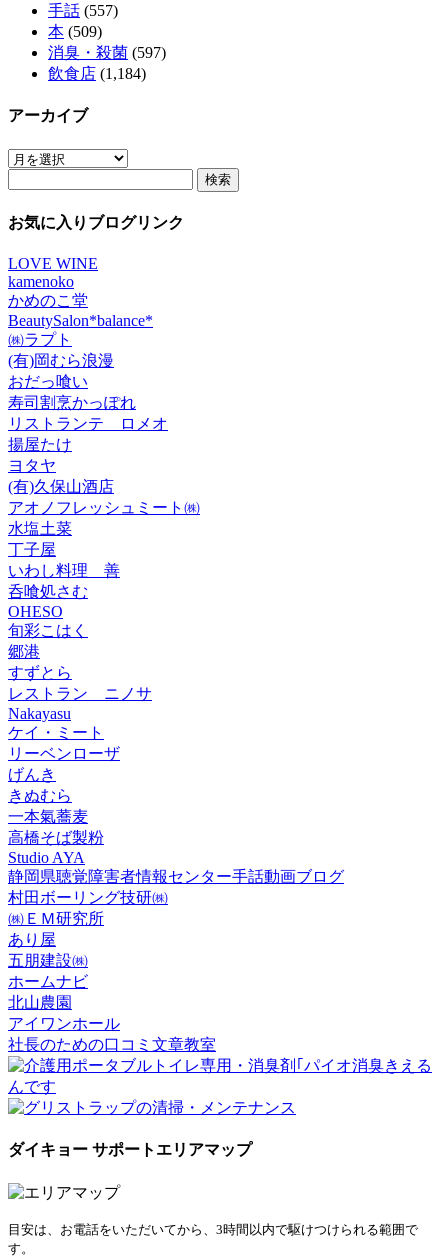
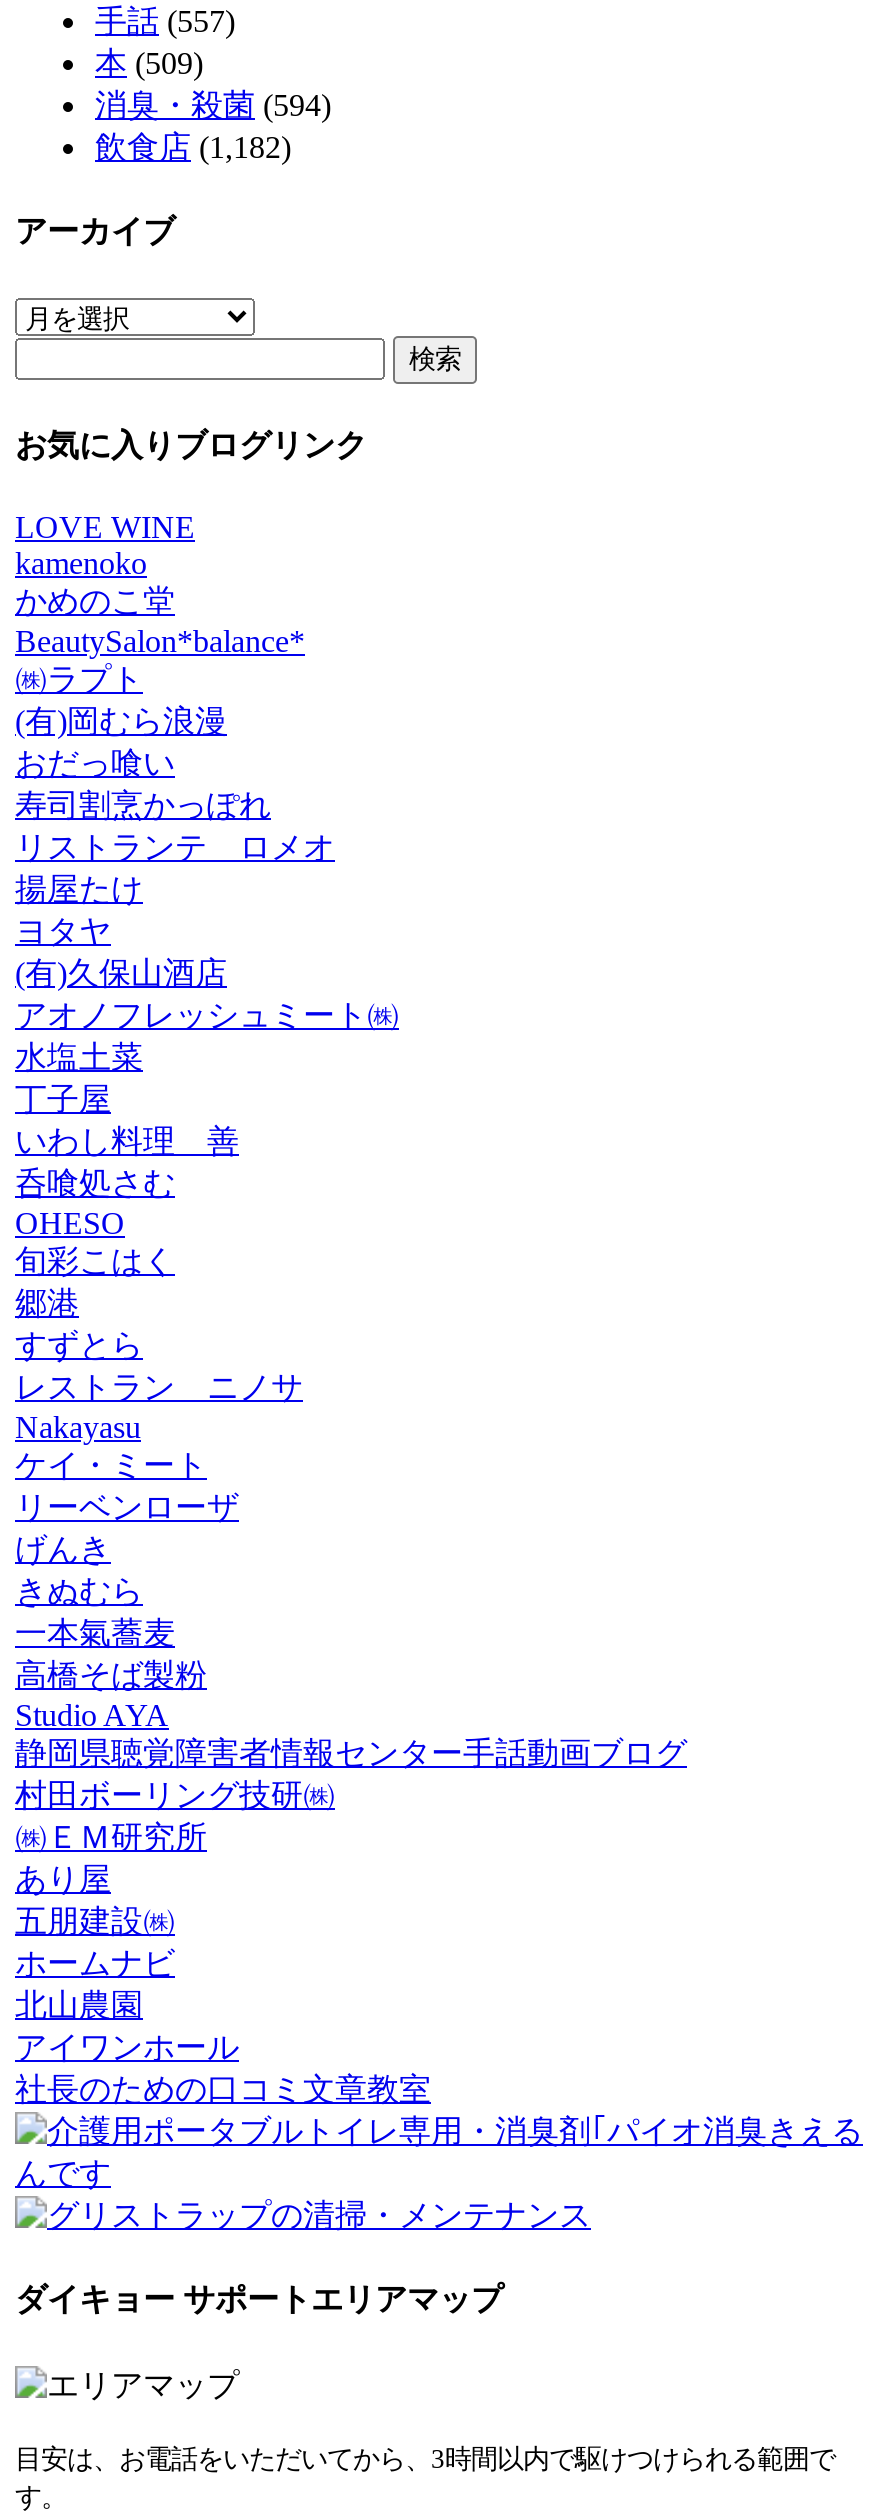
- 消臭・殺菌(597)
+ 消臭・殺菌(594)

- 飲食店(1,184)
+ 飲食店(1,182)
